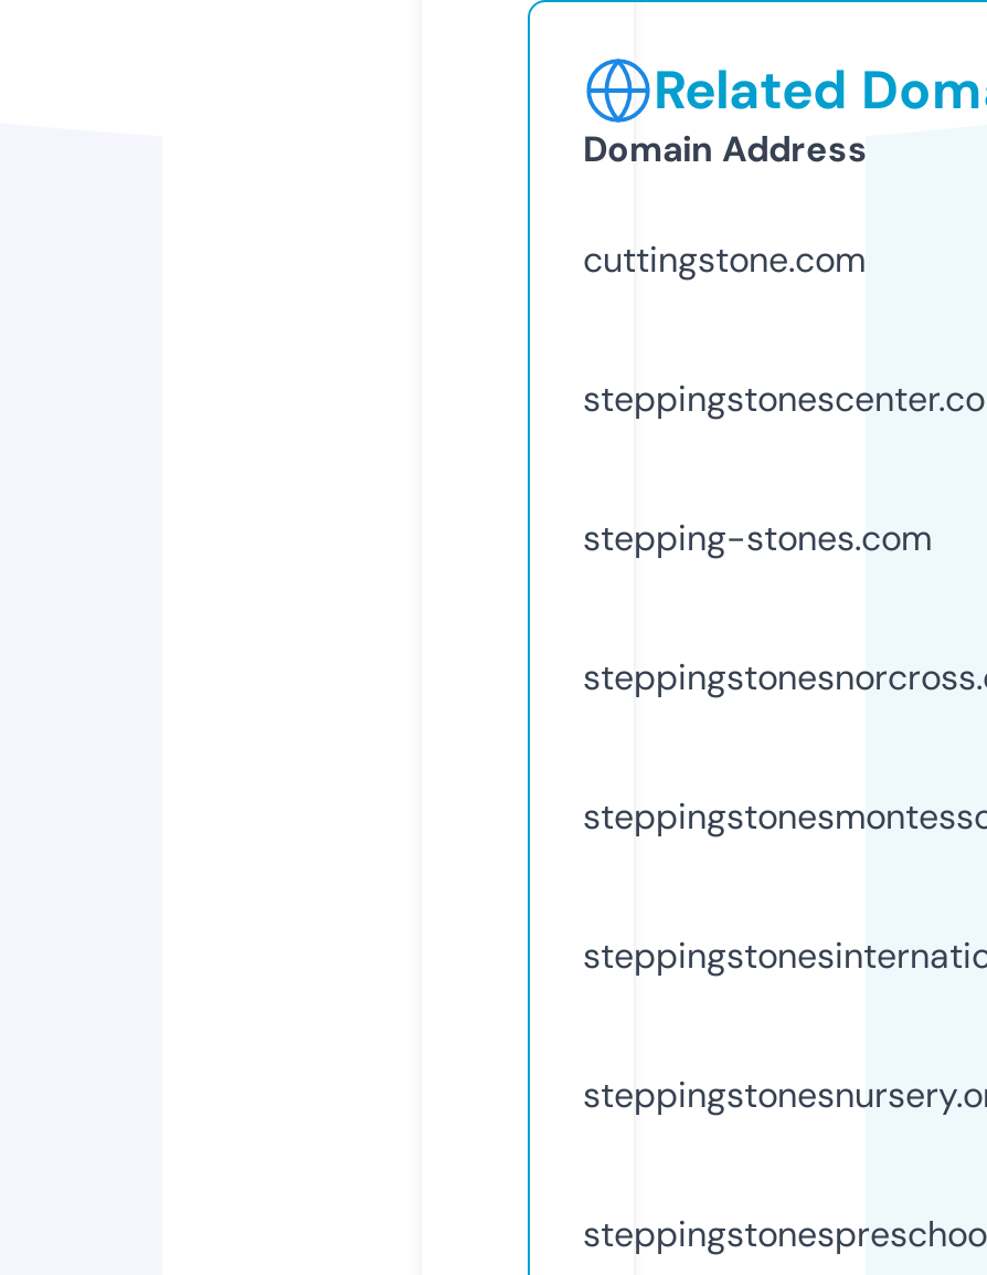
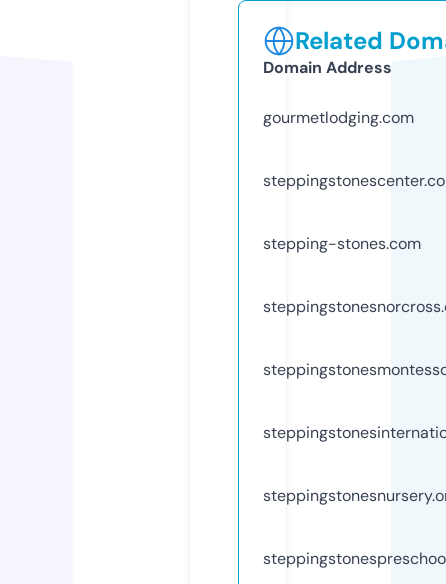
- cuttingstone.com
+ gourmetlodging.com
